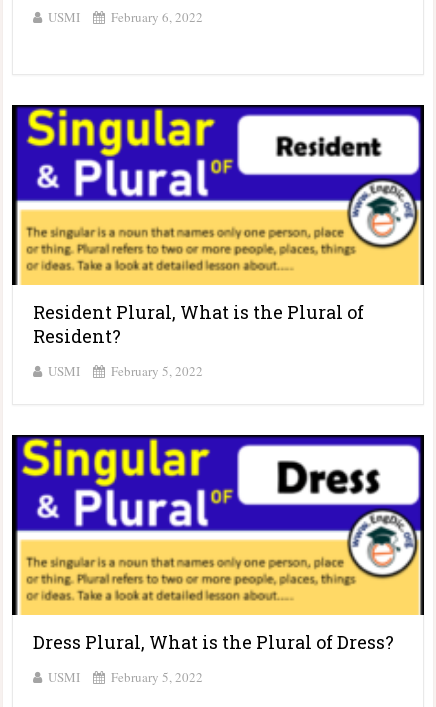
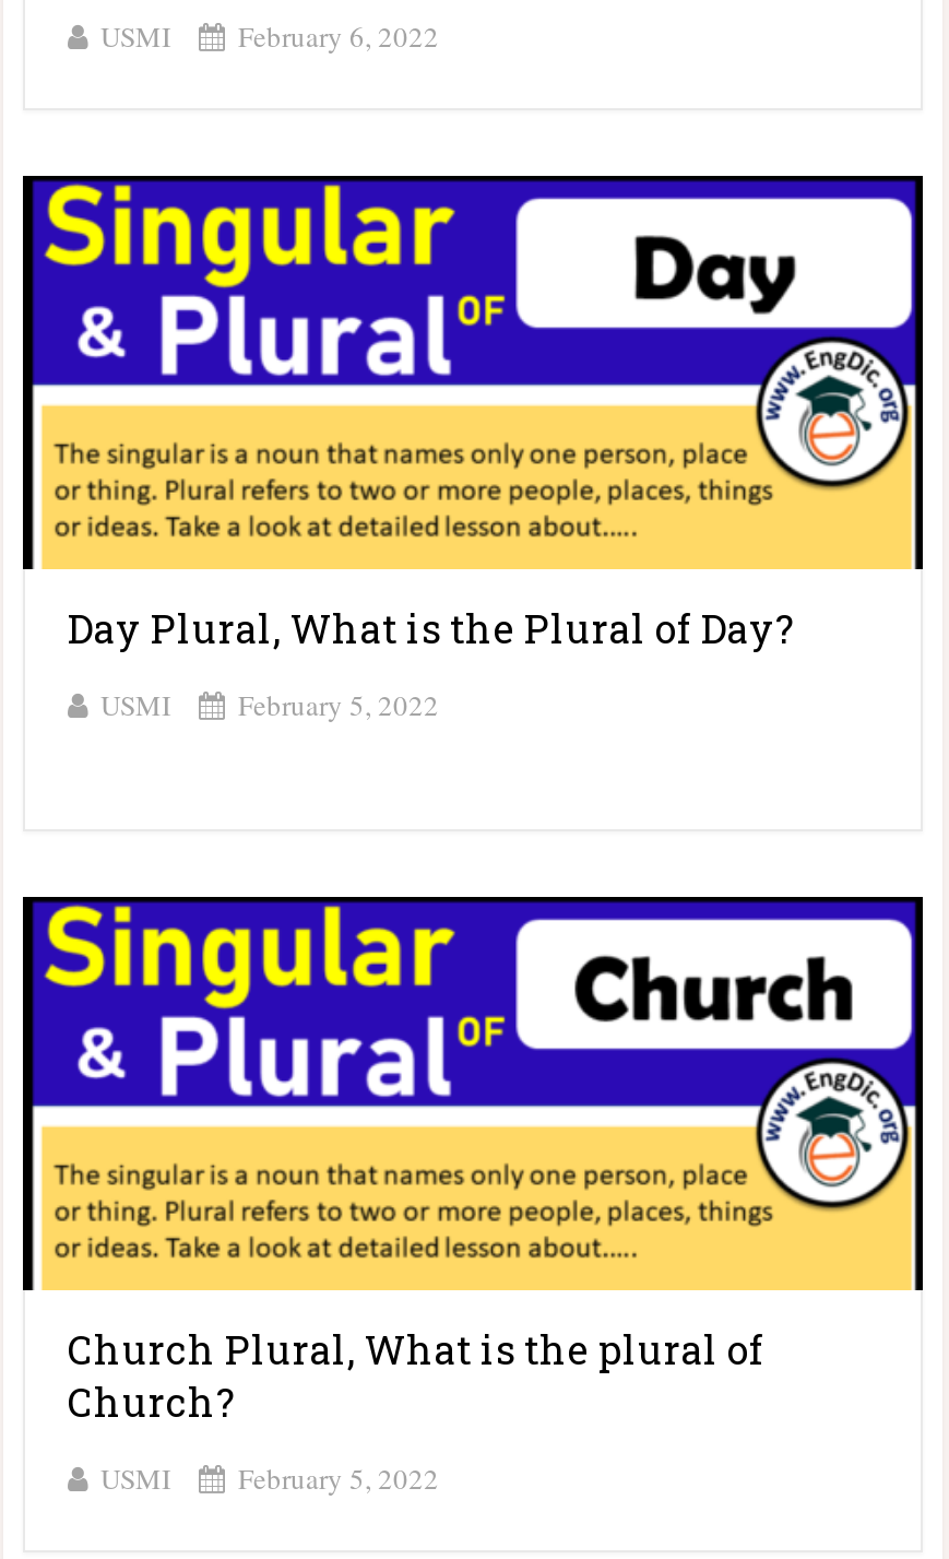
moved up: [image]

- Resident Plural, What is the Plural of
- Resident?
+ Day Plural, What is the Plural of Day?

moved up: USMI | February 5, 2022

moved up: [image]

- Dress Plural, What is the Plural of Dress?
+ Church Plural, What is the plural of
+ Church?
